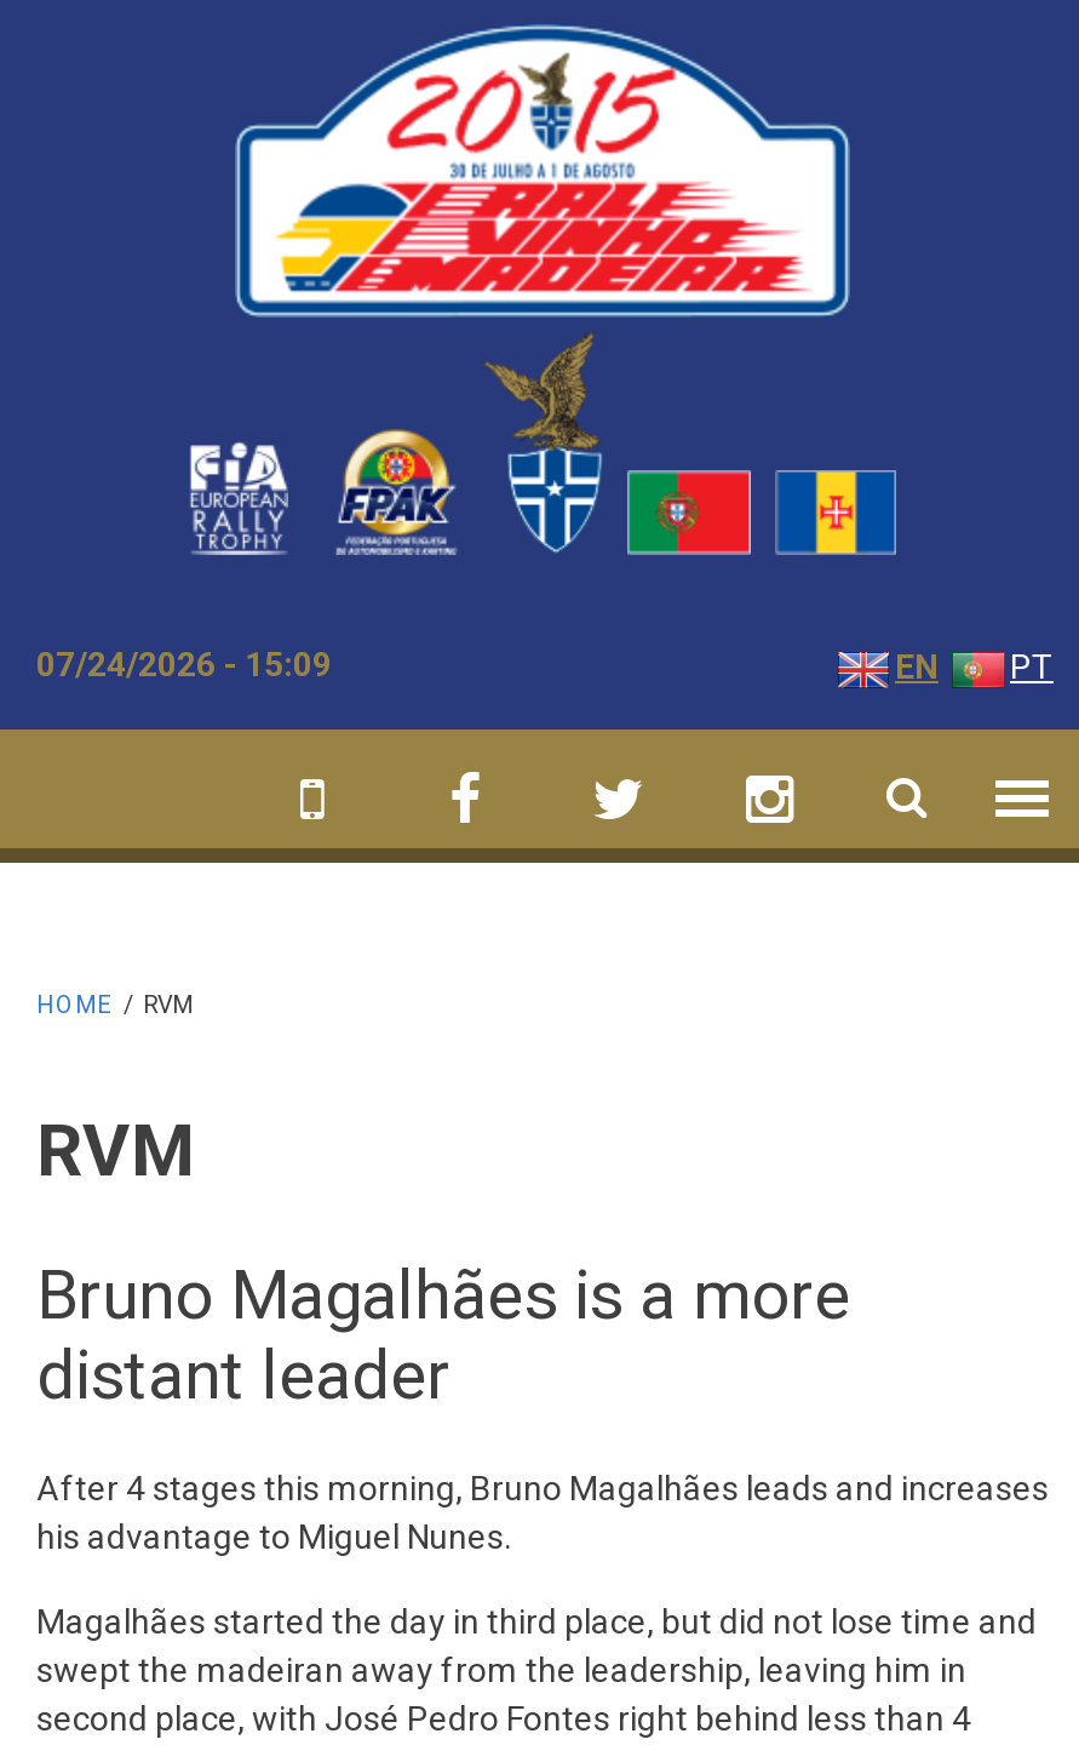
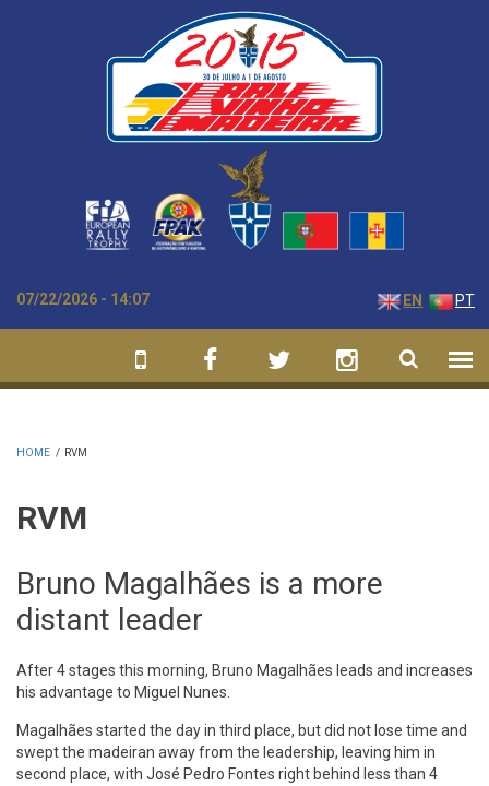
- 07/24/2026 - 15:09
+ 07/22/2026 - 14:07
